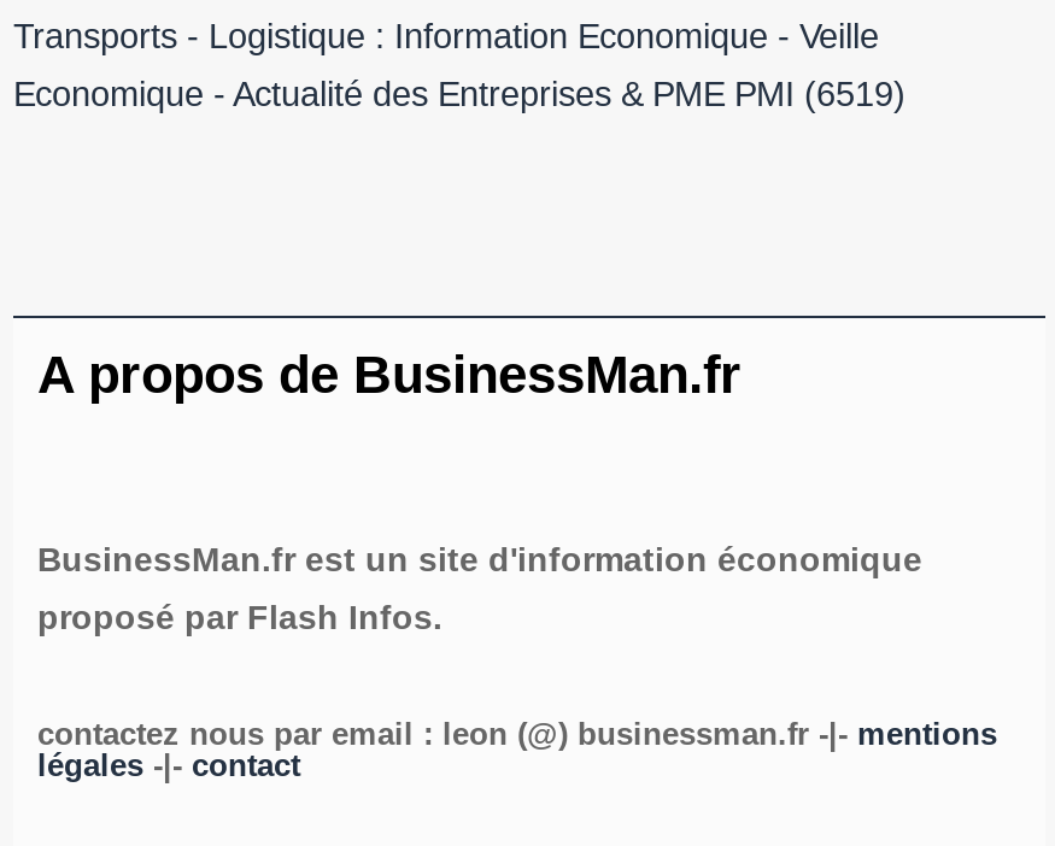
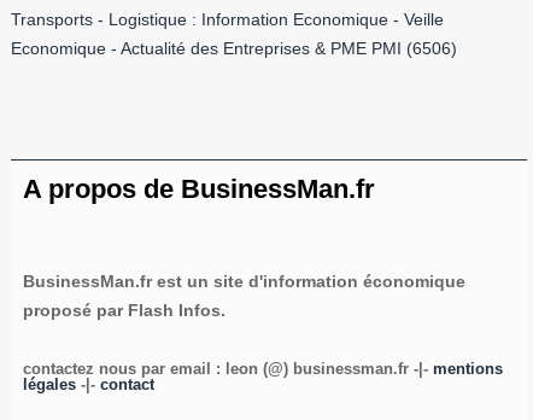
- Economique - Actualité des Entreprises & PME PMI (6519)
+ Economique - Actualité des Entreprises & PME PMI (6506)
